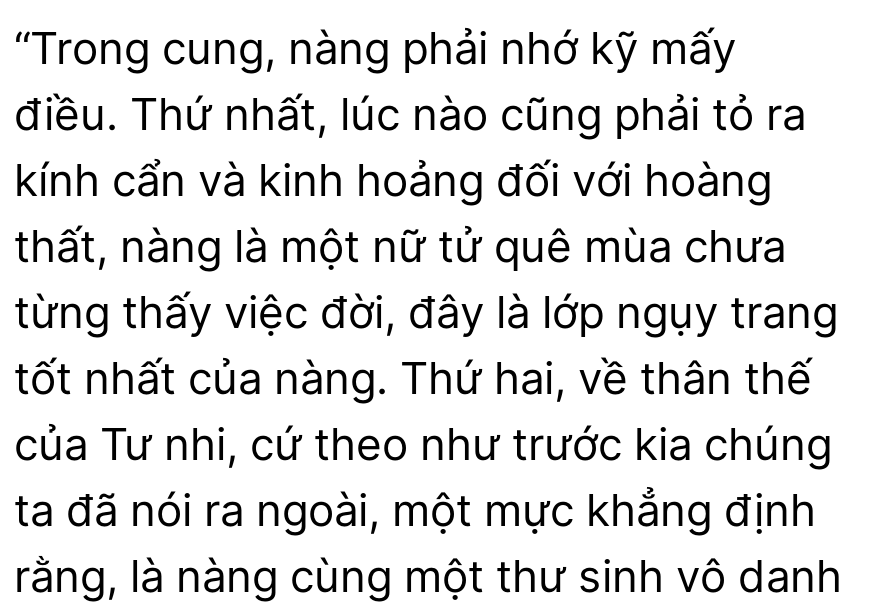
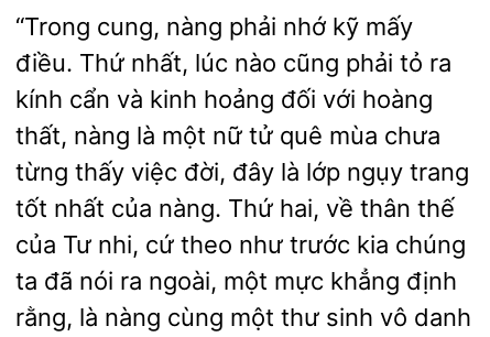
- từng thấy việc đời, đây là lớp
- trang
+ từng thấy việc đời, đây là lớp ngụy trang

- của Tư nhi, cứ theo như trước kia chúng
+ của Tư nhi,
+ theo như trước kia chúng
